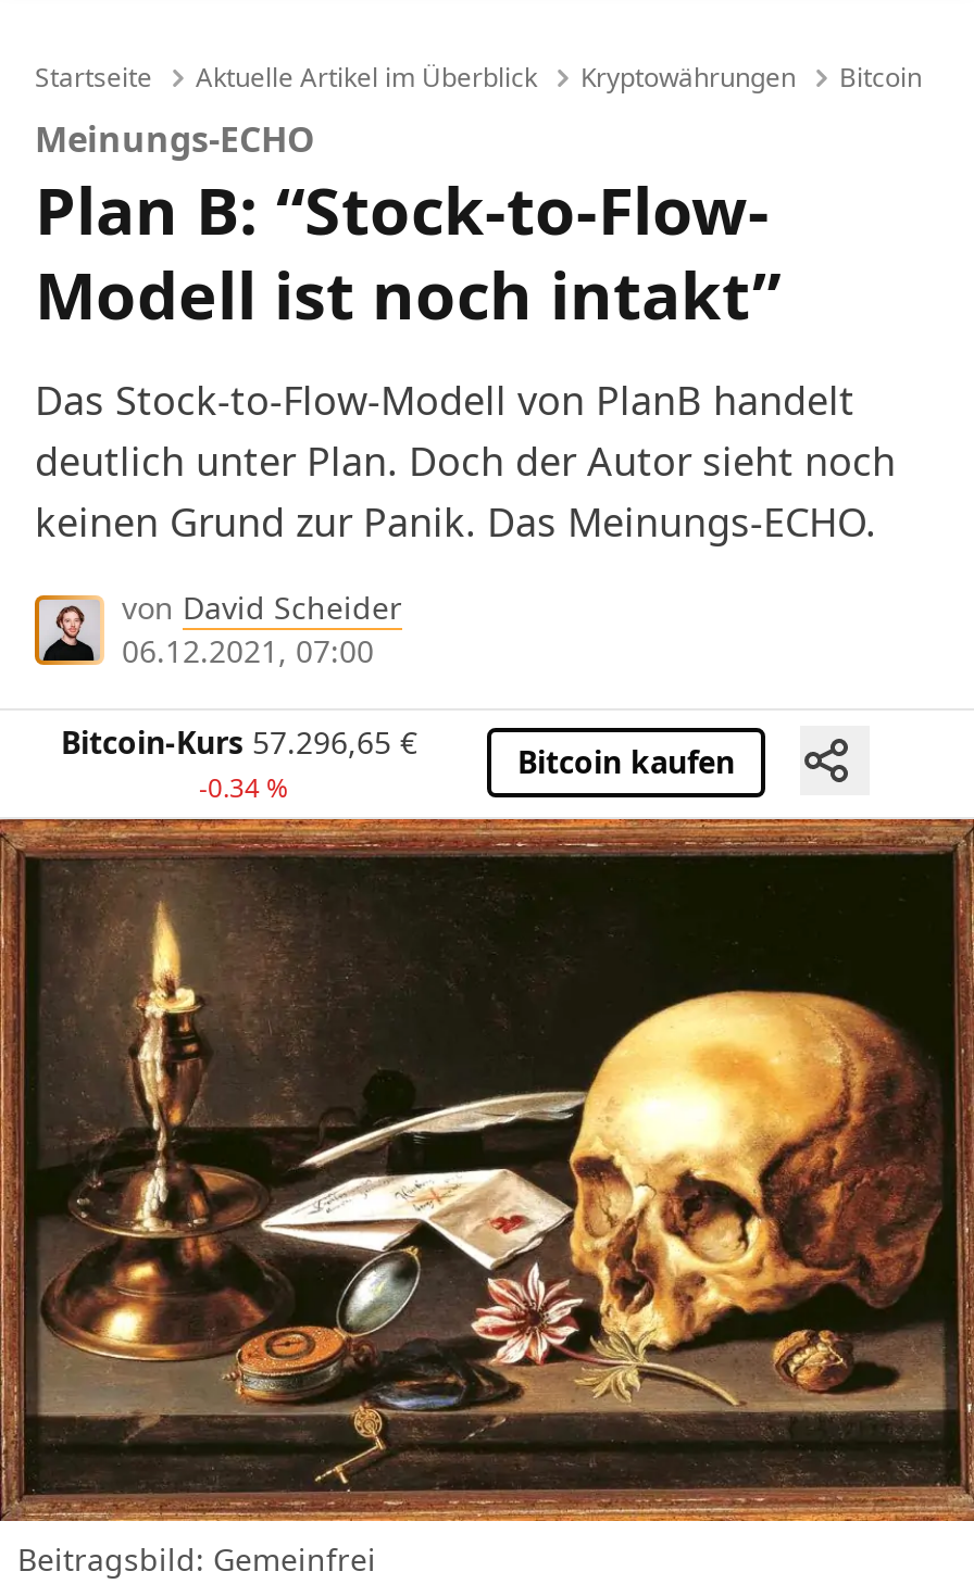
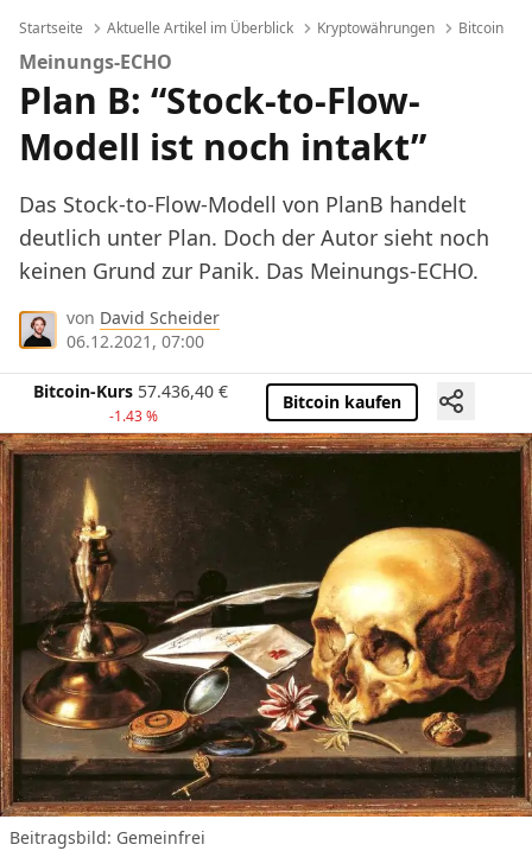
- Bitcoin-Kurs 57.296,65 €
+ Bitcoin-Kurs 57.436,40 €

- -0.34 %
+ -1.43 %
